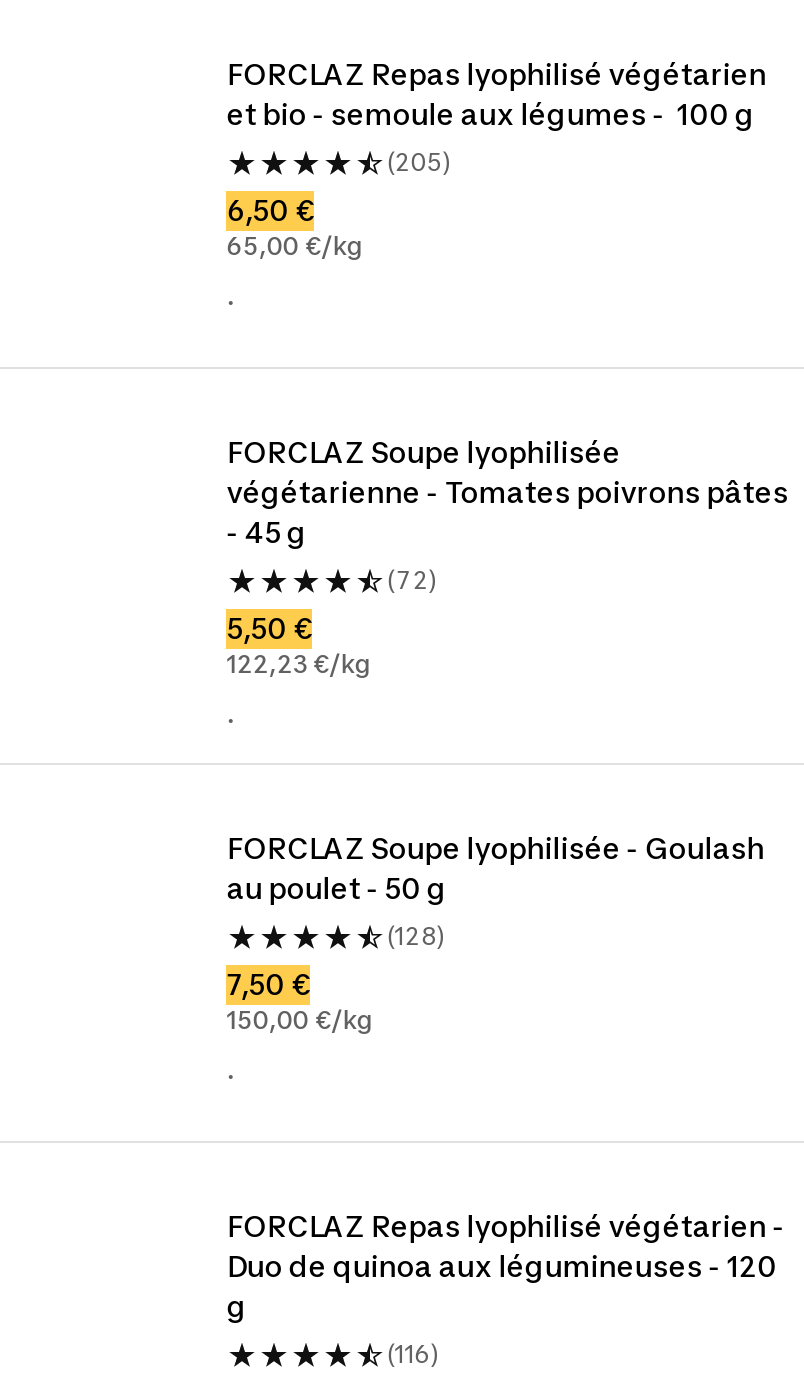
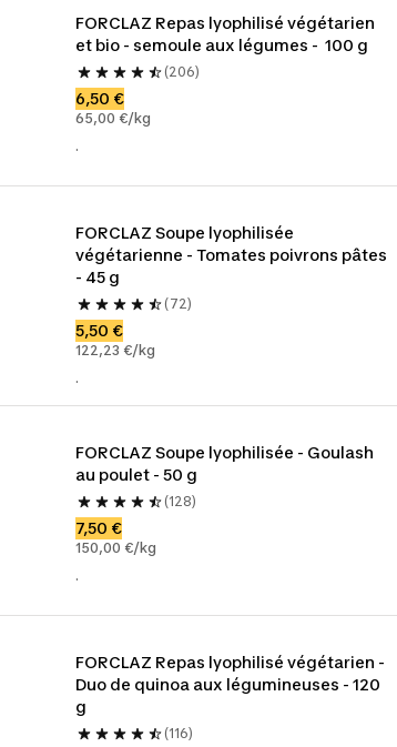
- (205)
+ (206)
